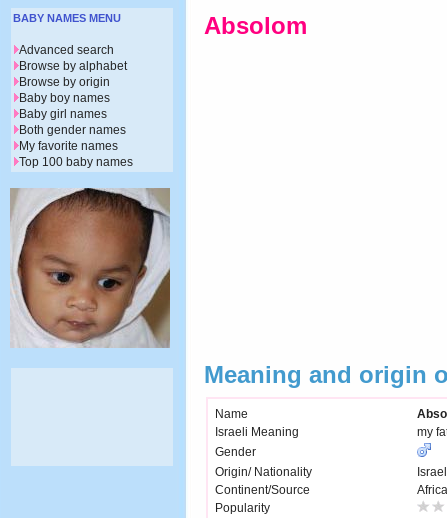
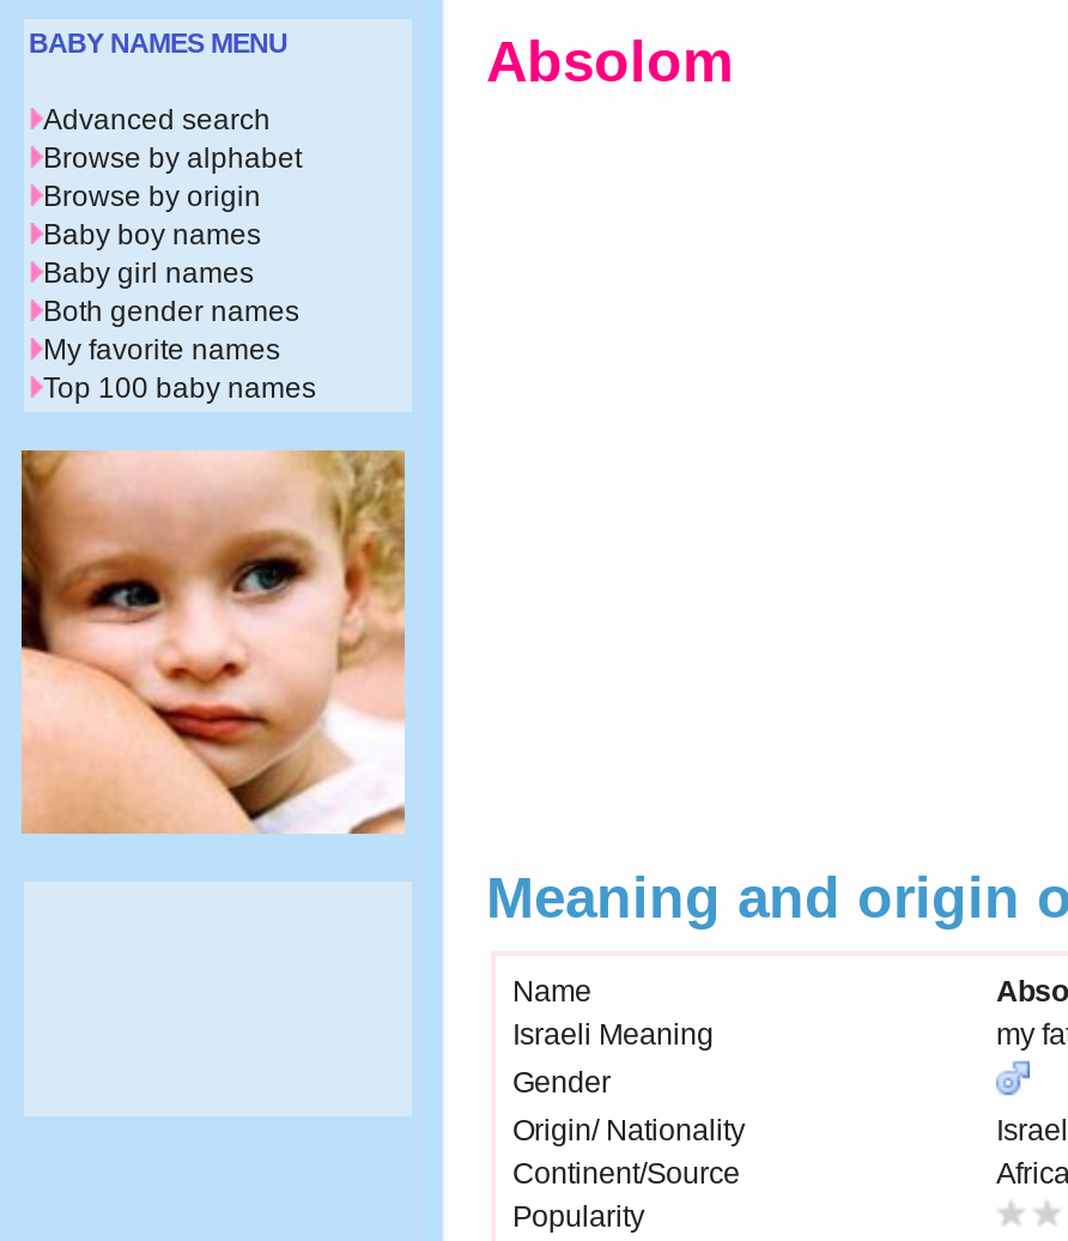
- [image]
+ [image]
